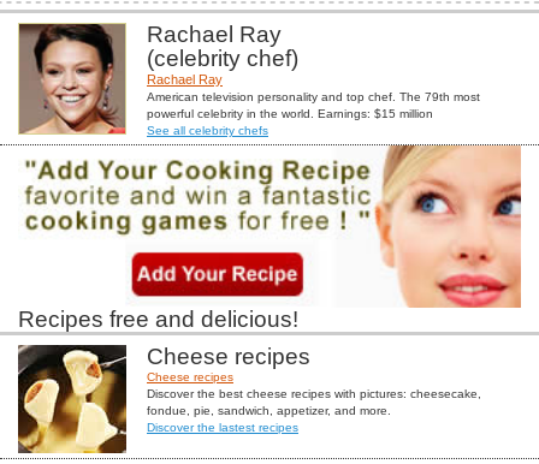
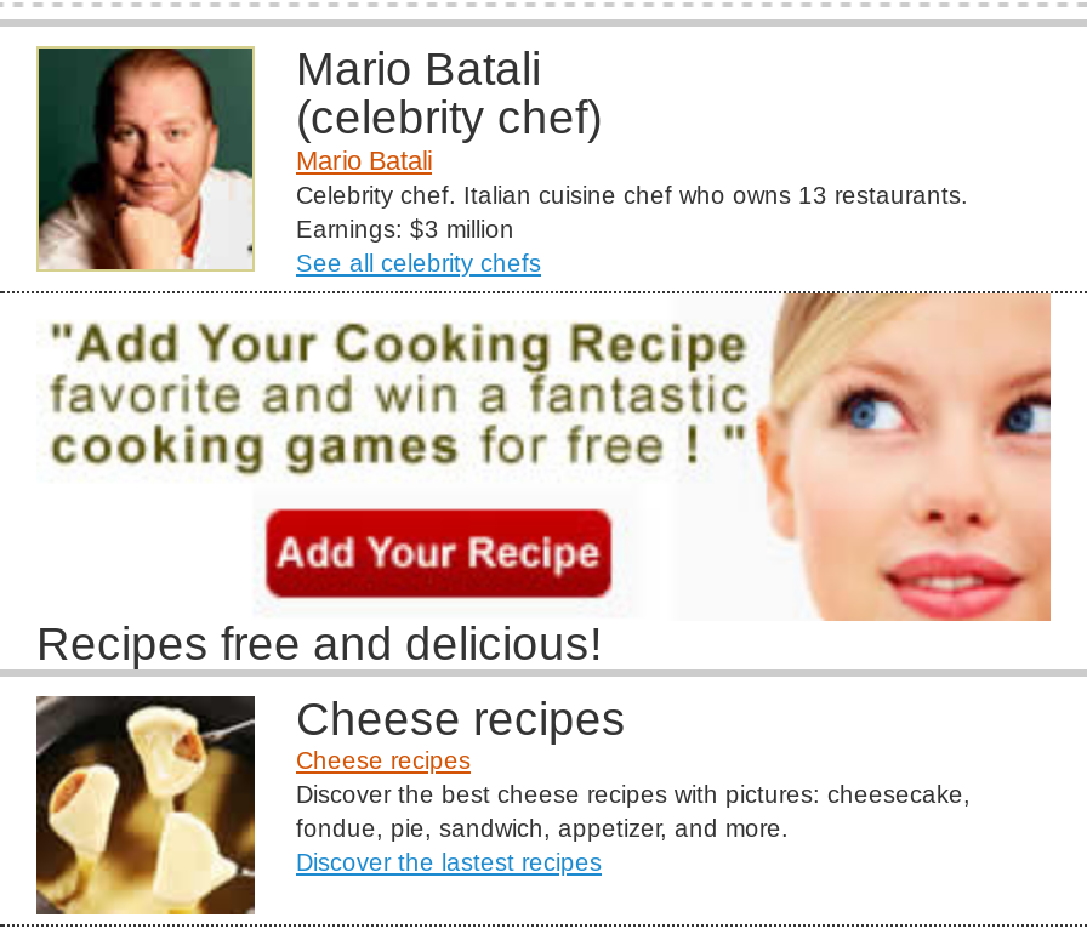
- [image]
- Rachael Ray
+ [image]
+ Mario Batali

- Rachael Ray
- American television personality and top chef. The 79th most
- powerful celebrity in the world. Earnings: $15 million
+ Mario Batali
+ Celebrity chef. Italian cuisine chef who owns 13 restaurants.
+ Earnings: $3 million
